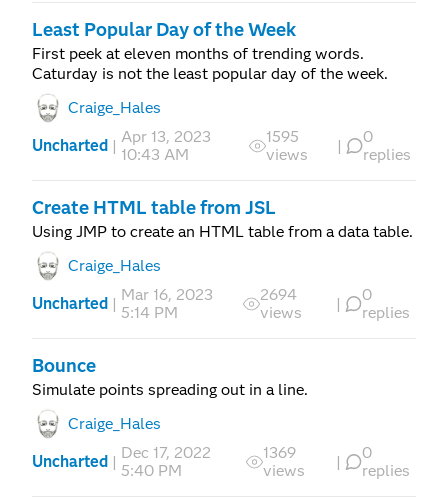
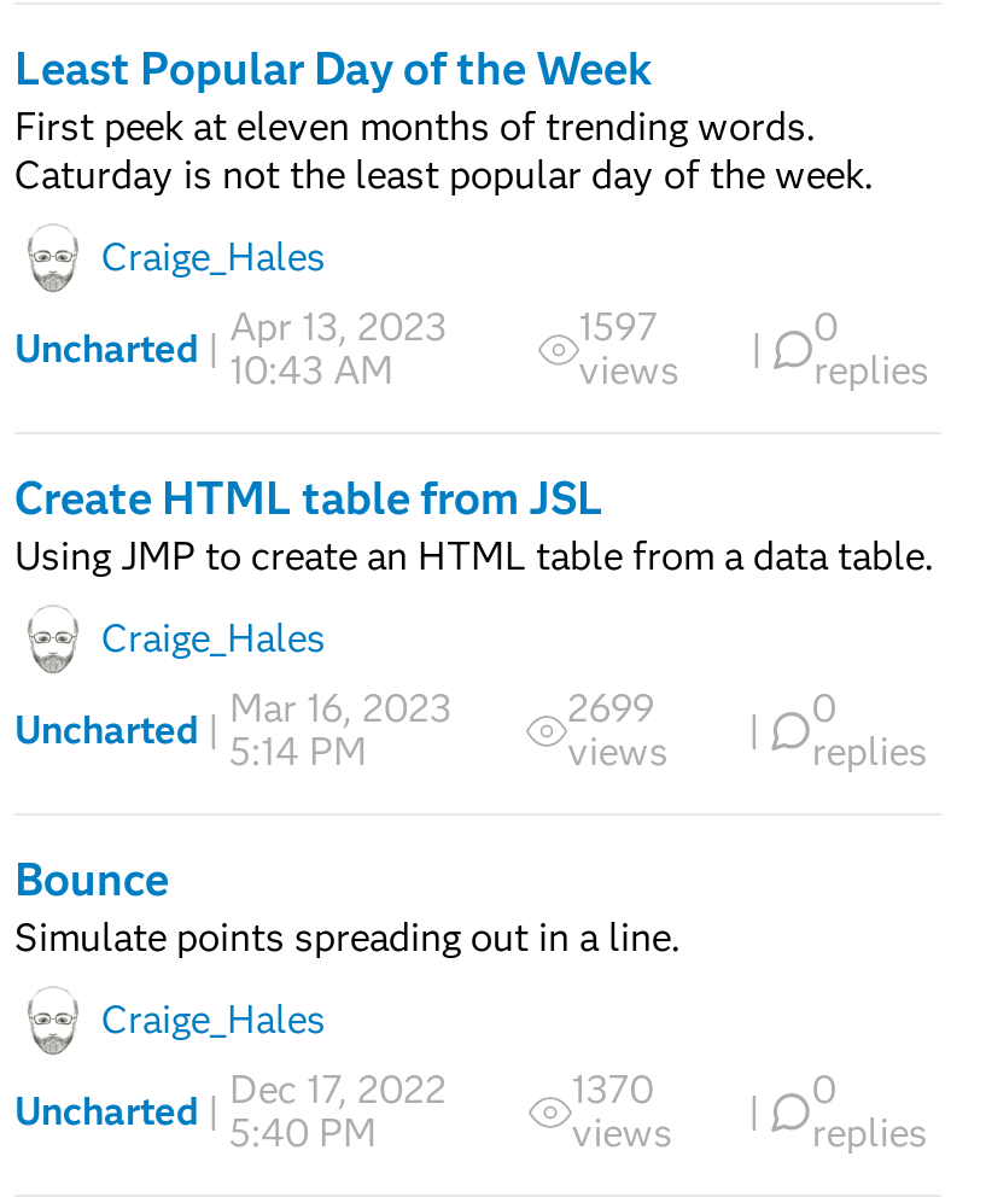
- 1595
+ 1597

- 2694
+ 2699

- 1369
+ 1370
